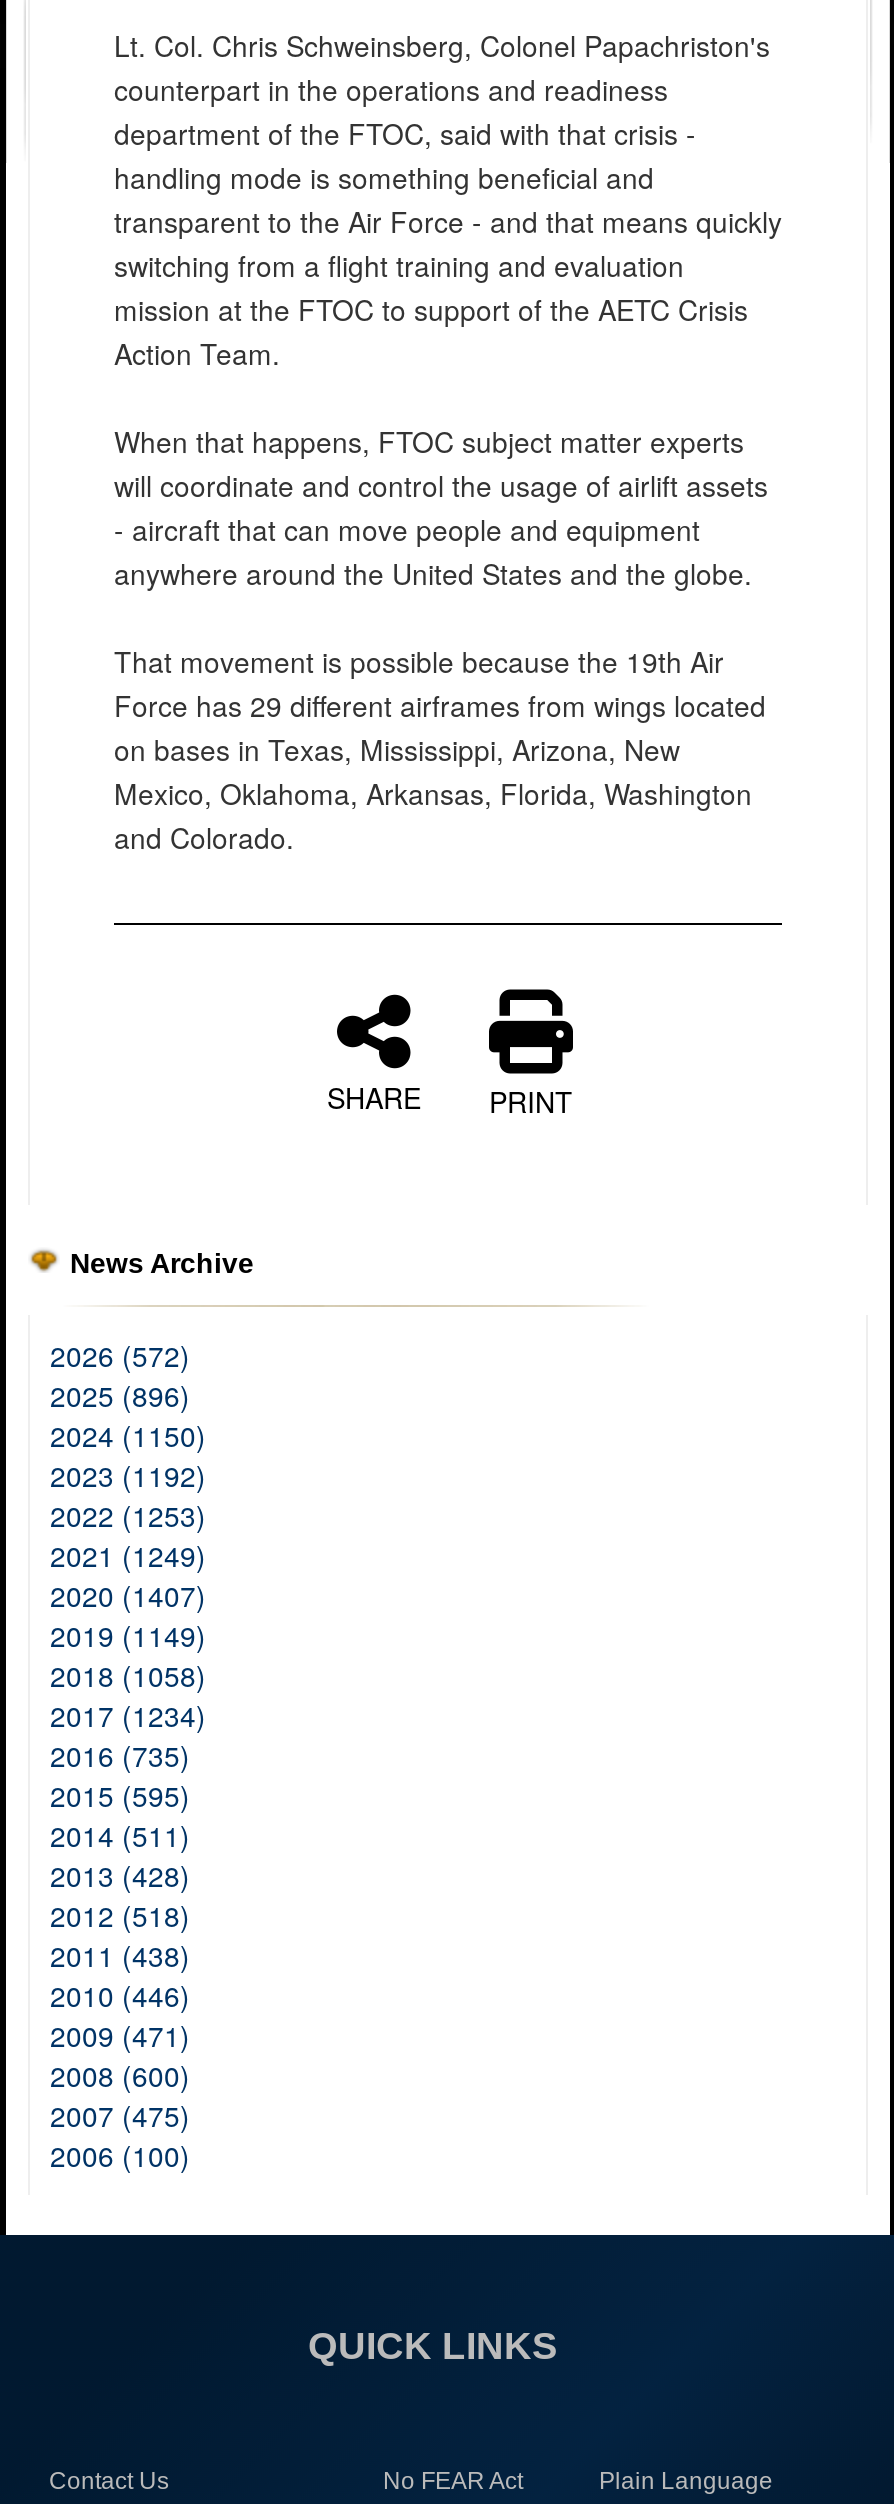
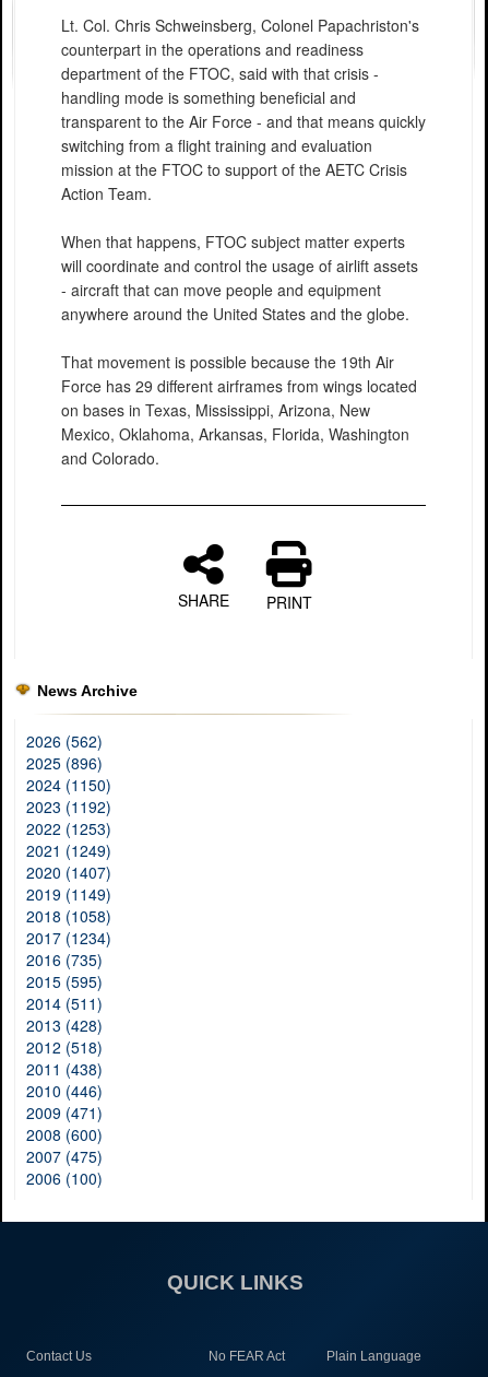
- 2026 (572)
+ 2026 (562)
